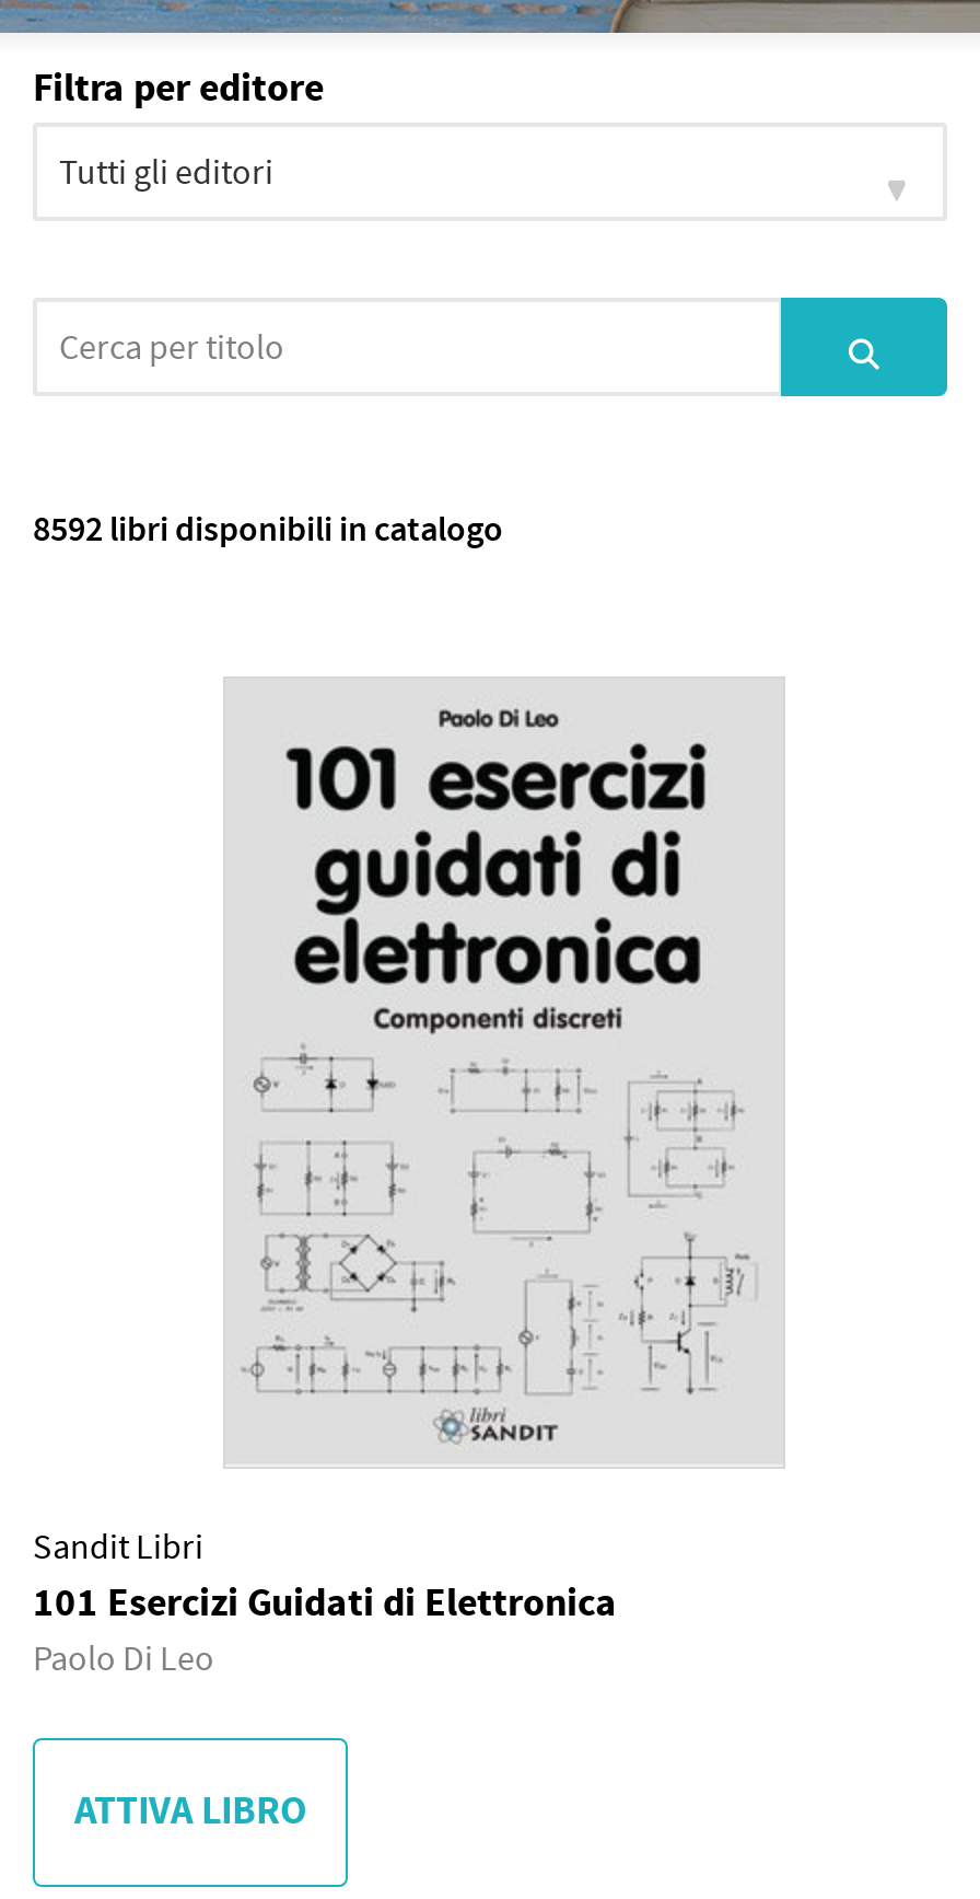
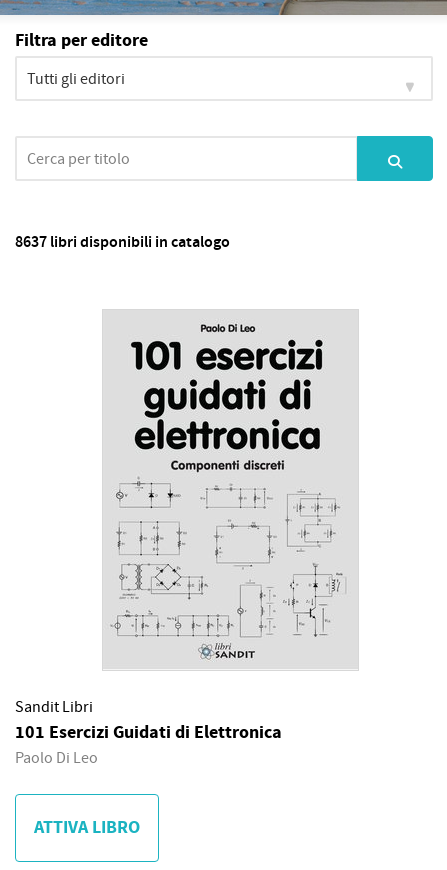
- 8592 libri disponibili in catalogo
+ 8637 libri disponibili in catalogo
